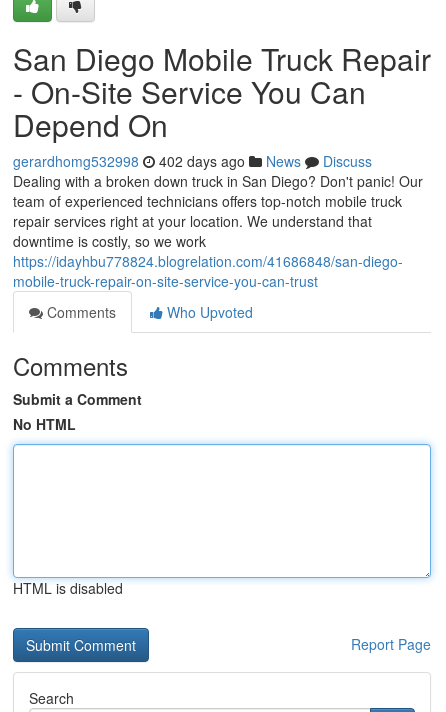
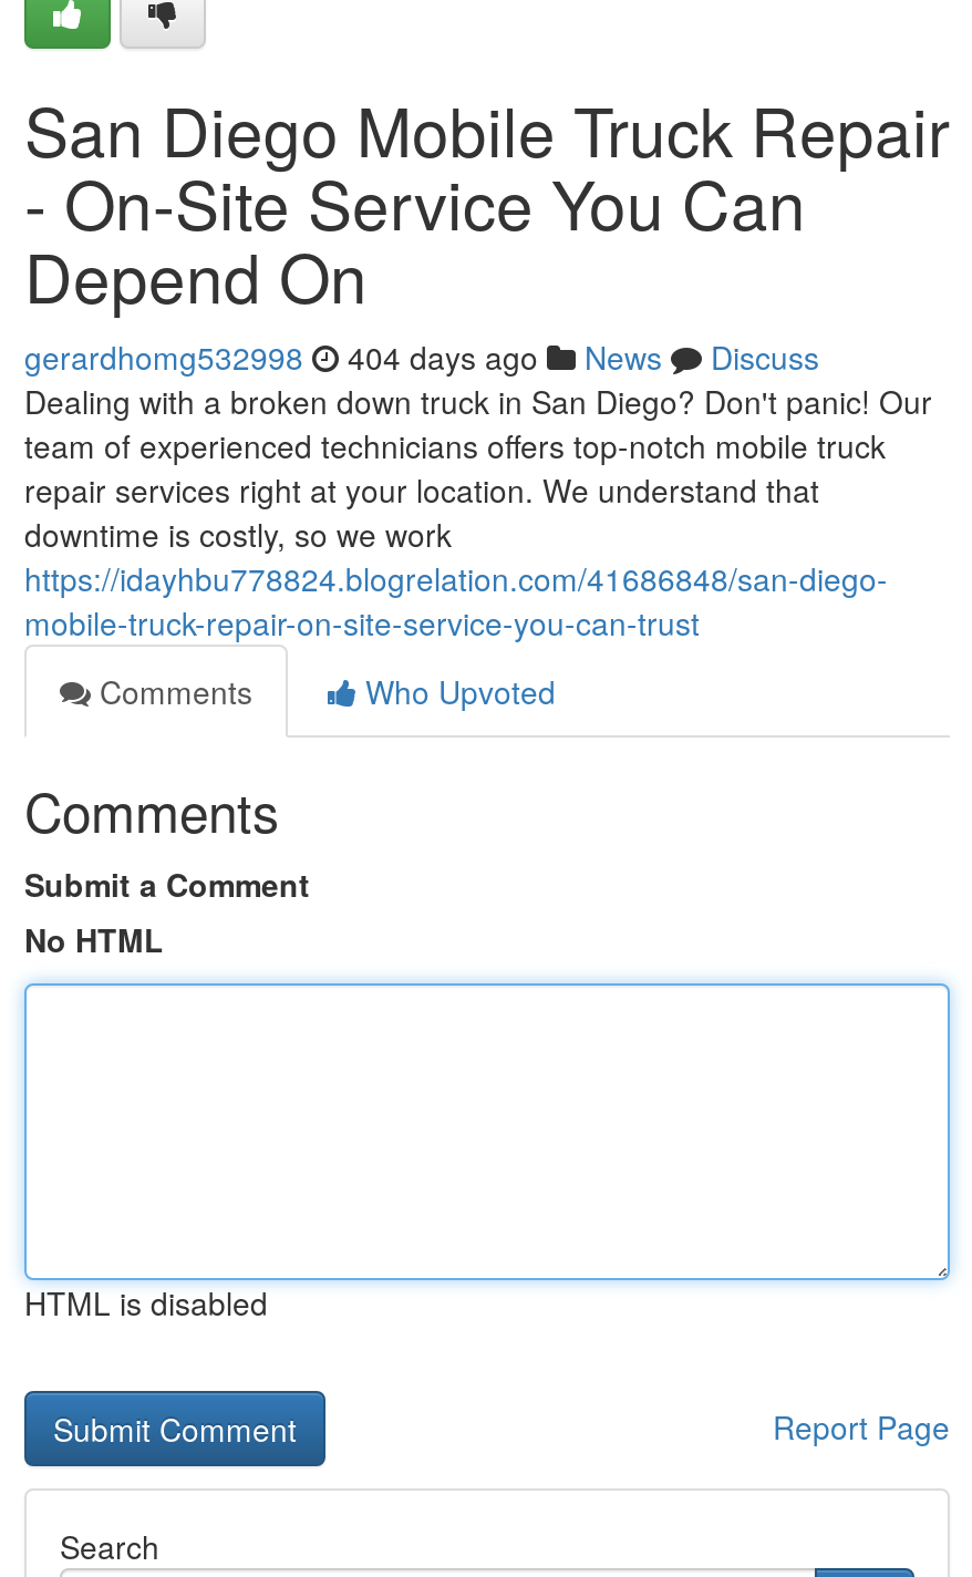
- gerardhomg532998 402 days ago News Discuss
+ gerardhomg532998 404 days ago News Discuss
